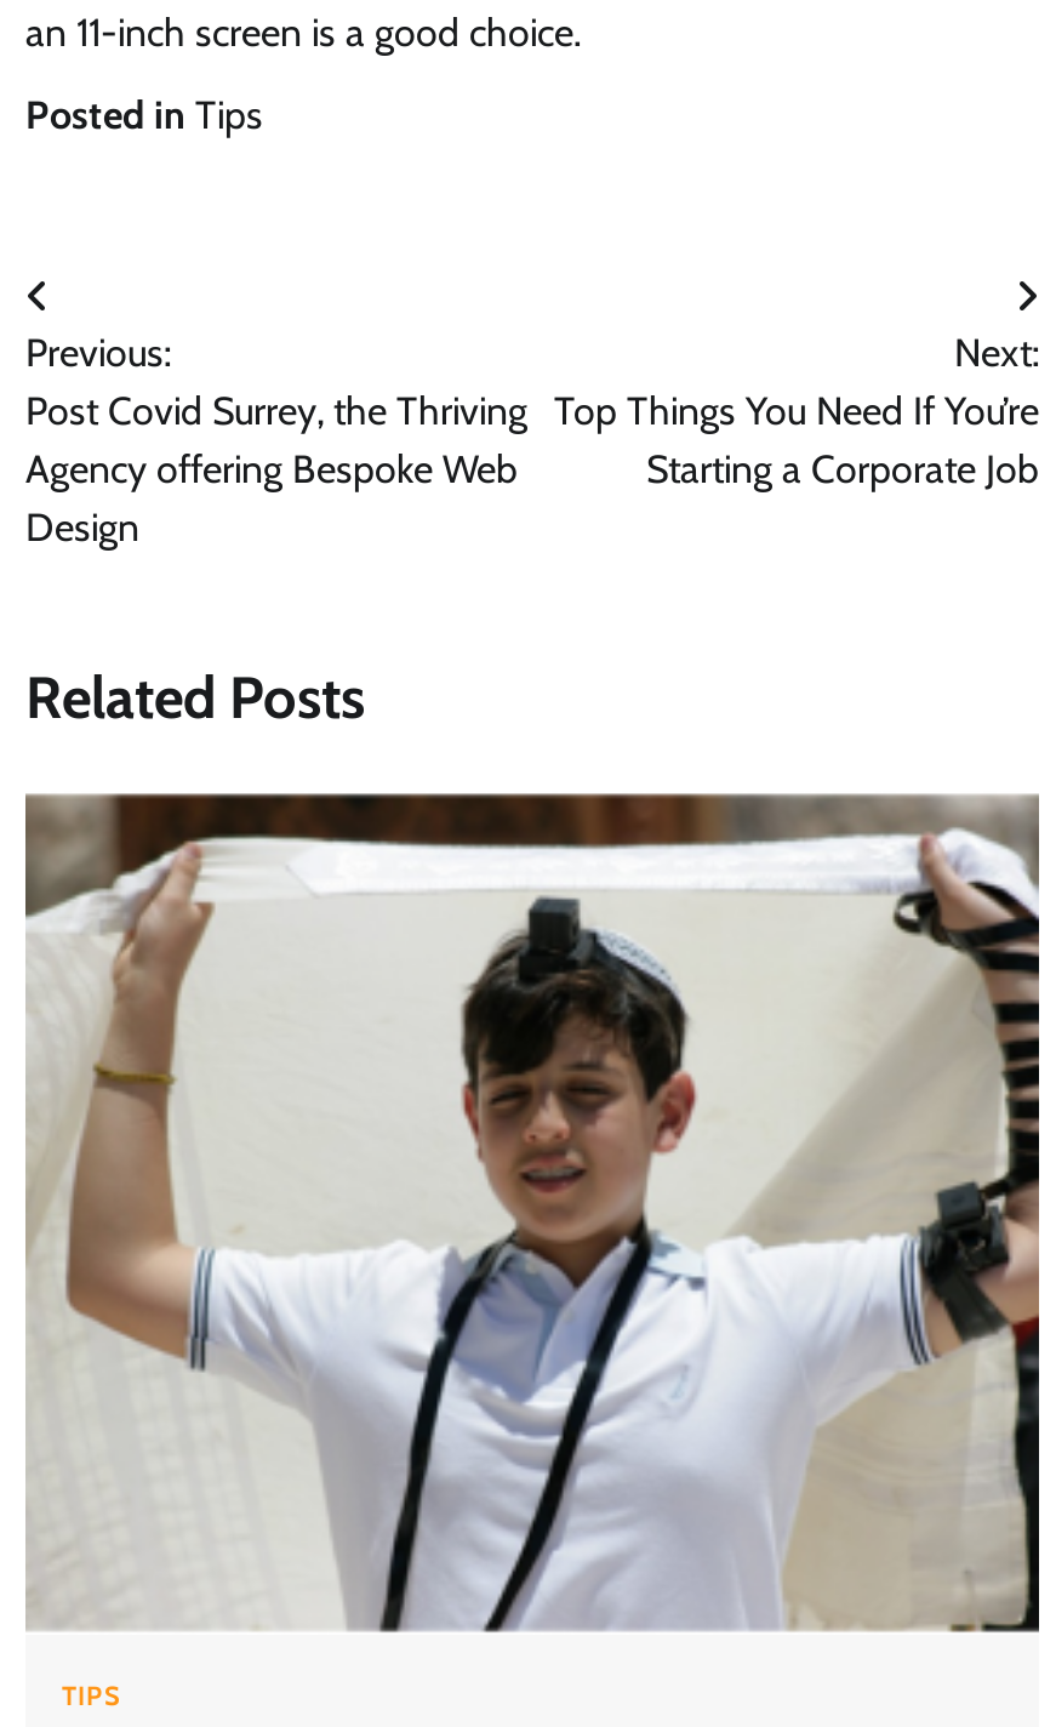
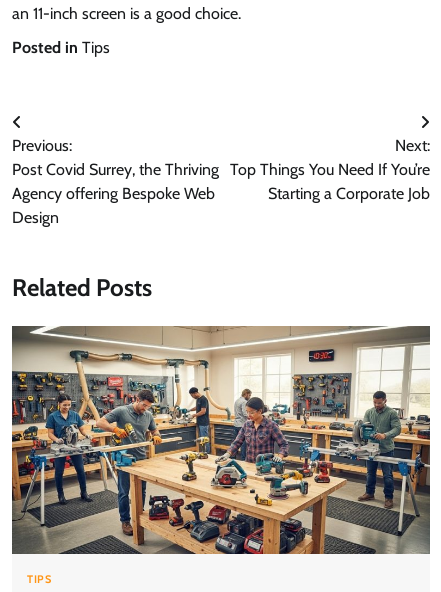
- [image]
+ [image]
